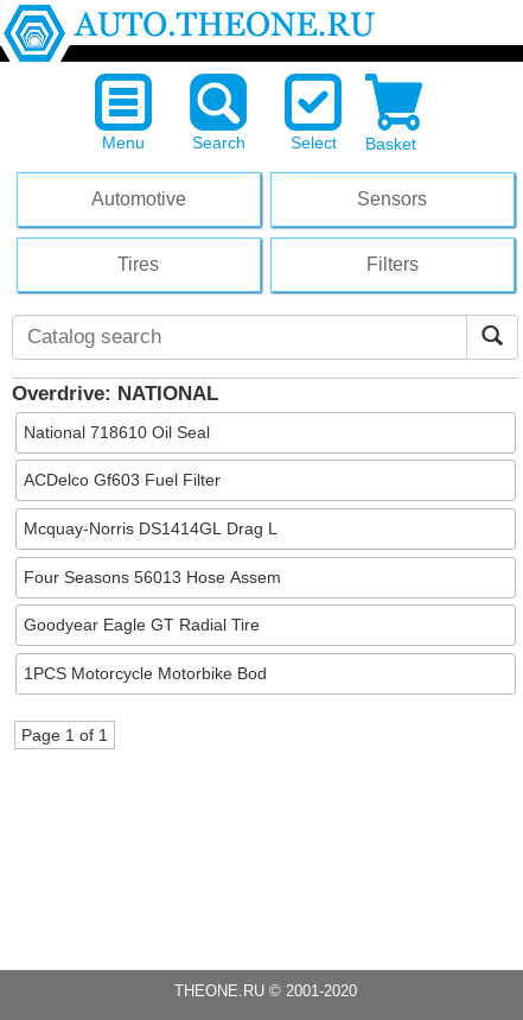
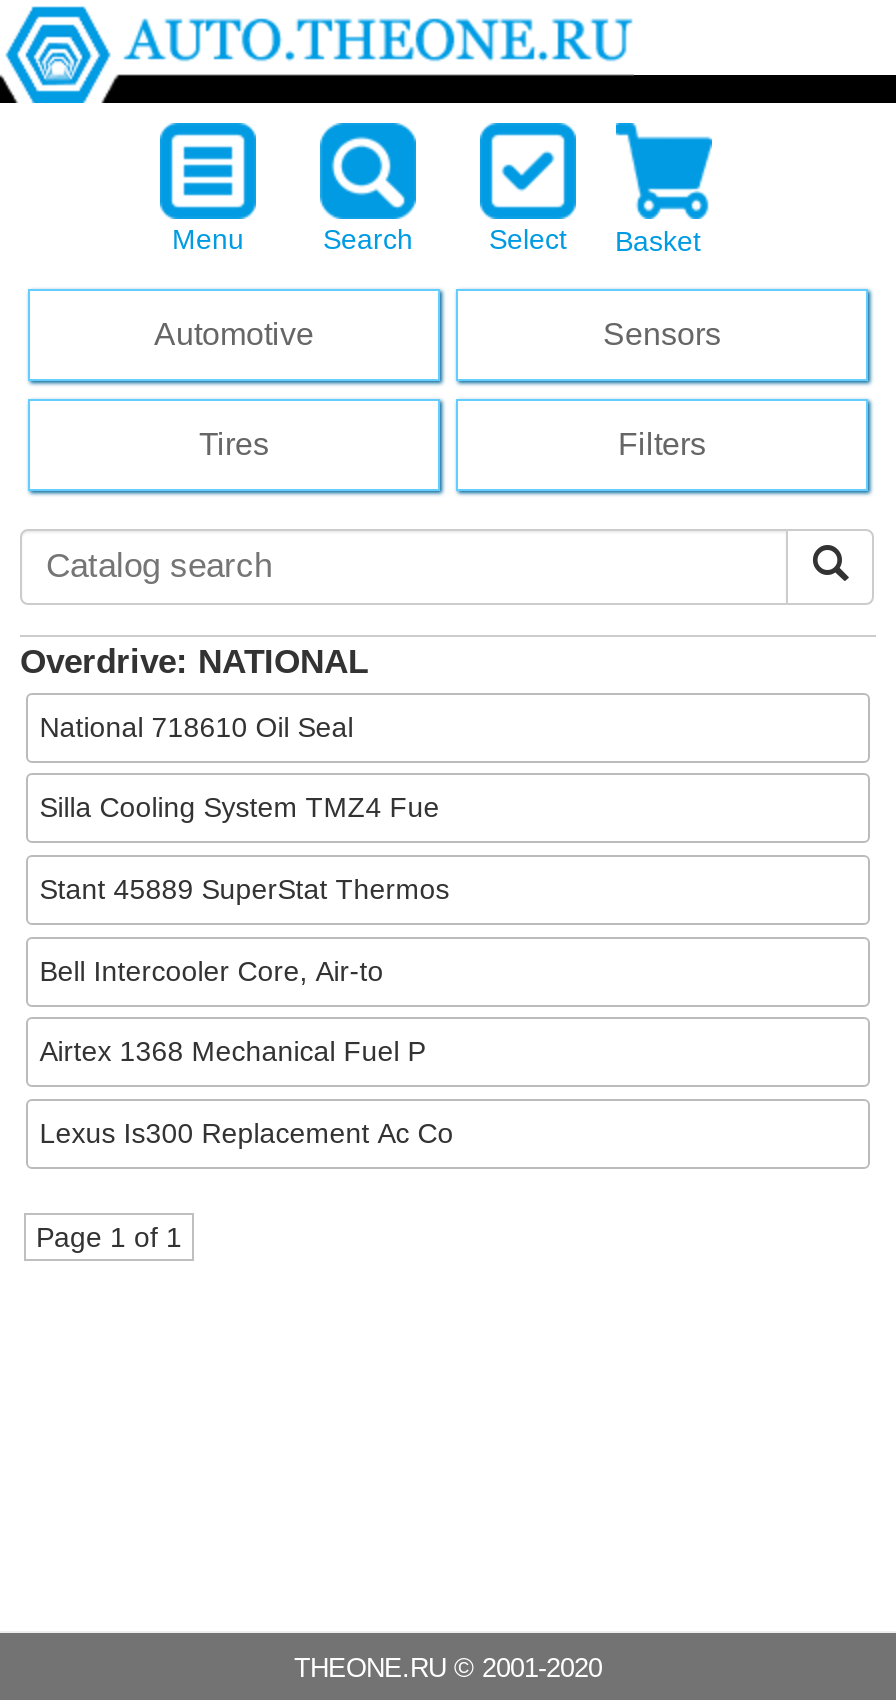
- ACDelco Gf603 Fuel Filter
+ Silla Cooling System TMZ4 Fue

- Mcquay-Norris DS1414GL Drag L
+ Stant 45889 SuperStat Thermos

- Four Seasons 56013 Hose Assem
+ Bell Intercooler Core, Air-to

- Goodyear Eagle GT Radial Tire
+ Airtex 1368 Mechanical Fuel P

- 1PCS Motorcycle Motorbike Bod
+ Lexus Is300 Replacement Ac Co
